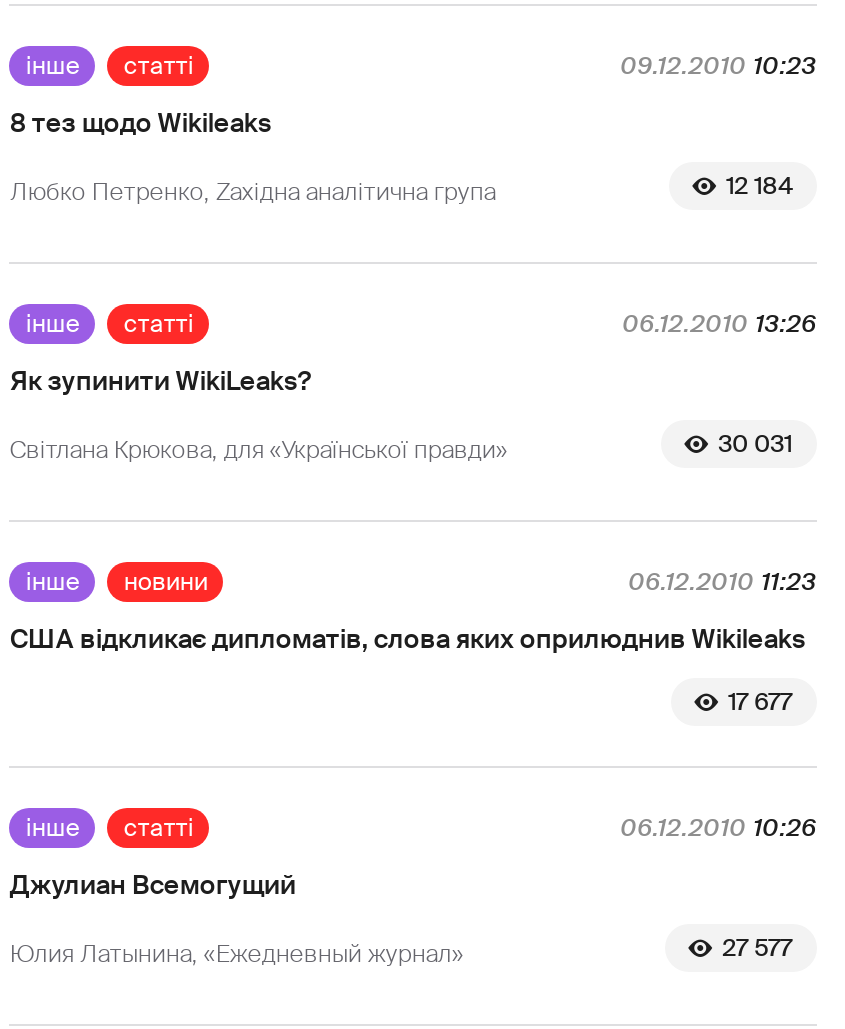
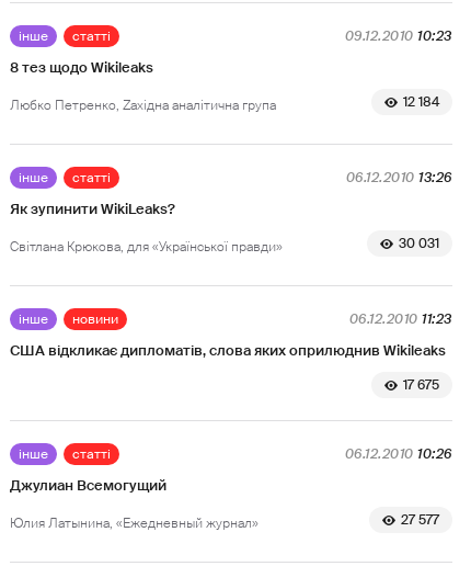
- 17 677
+ 17 675
